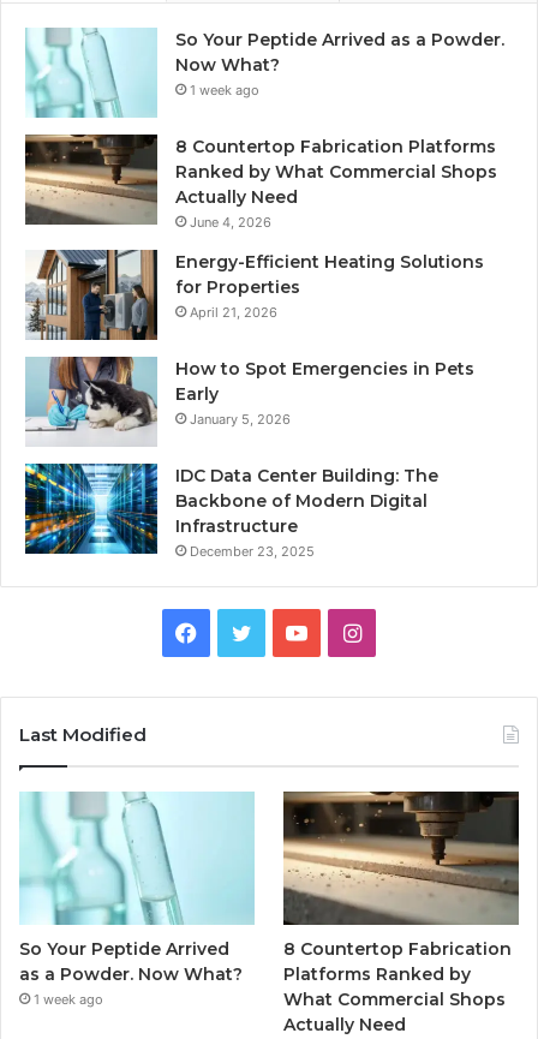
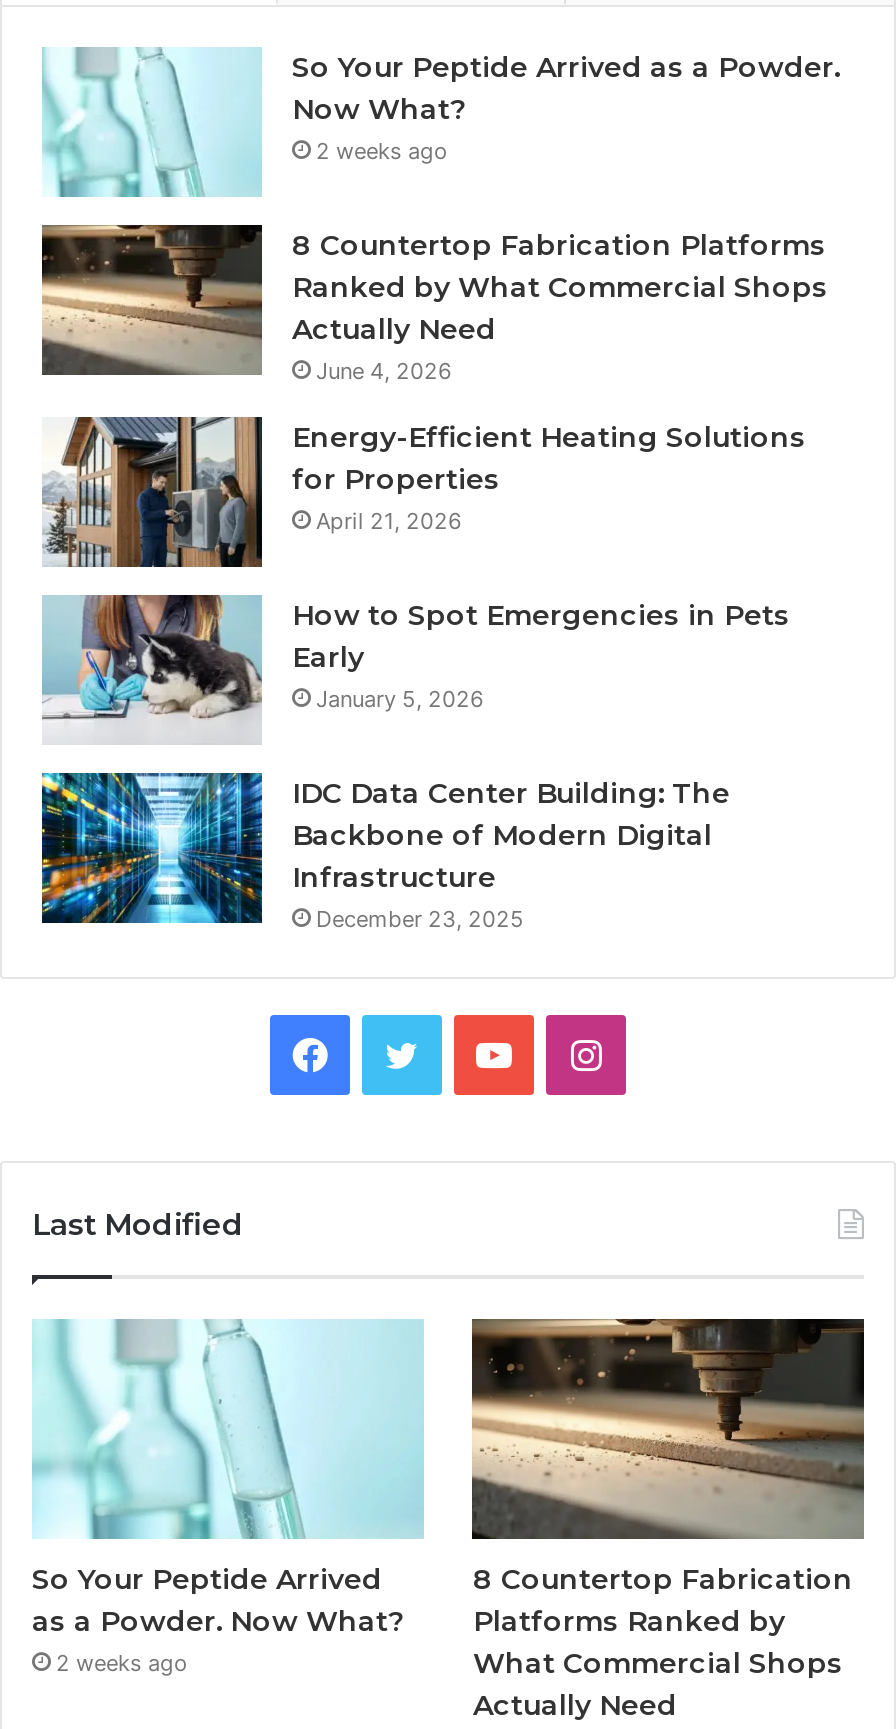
- 1 week ago
+ 2 weeks ago

- 1 week ago
+ 2 weeks ago
